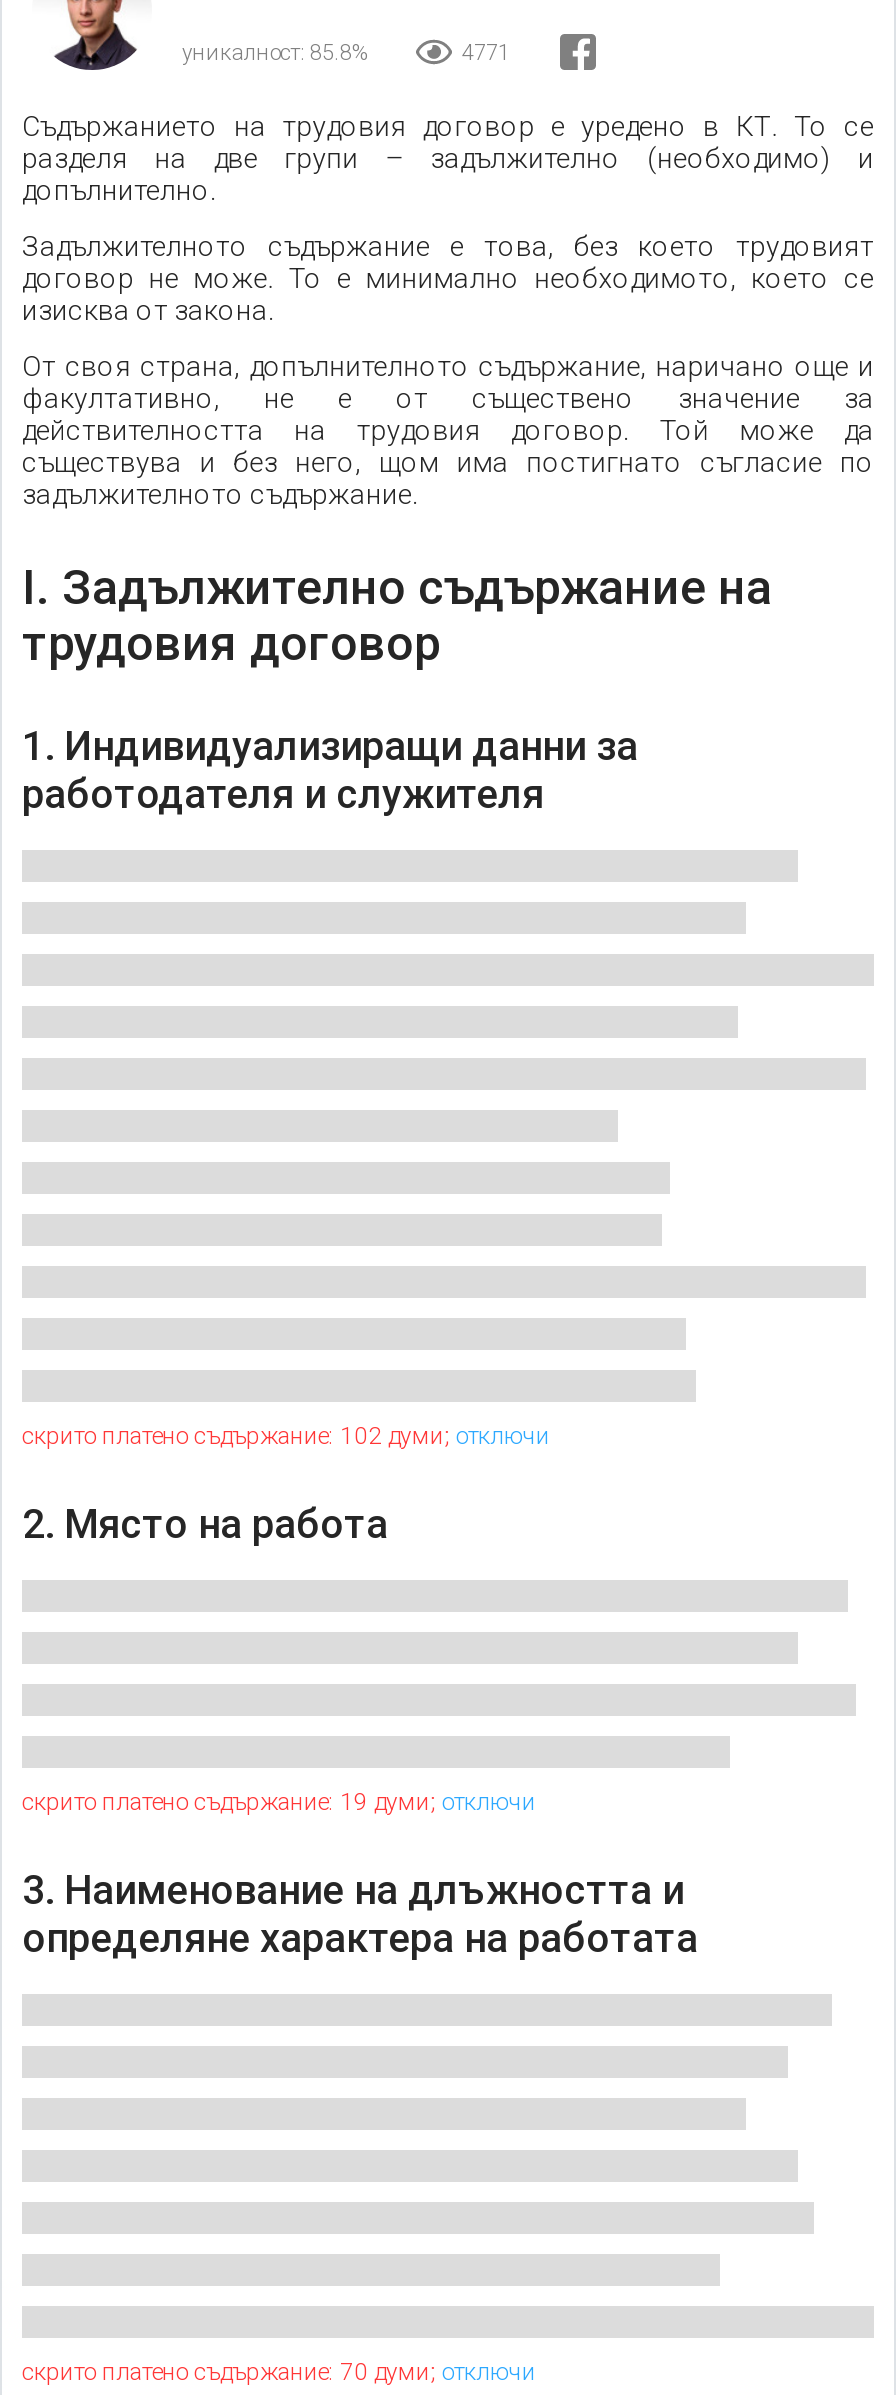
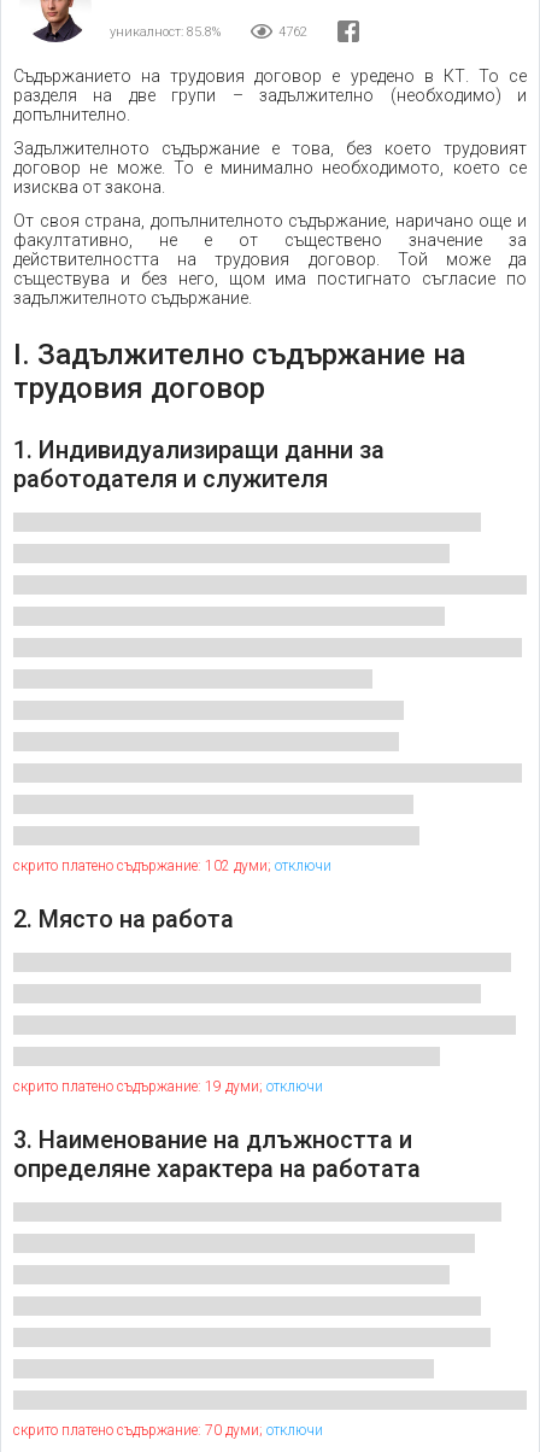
- 4771
+ 4762
